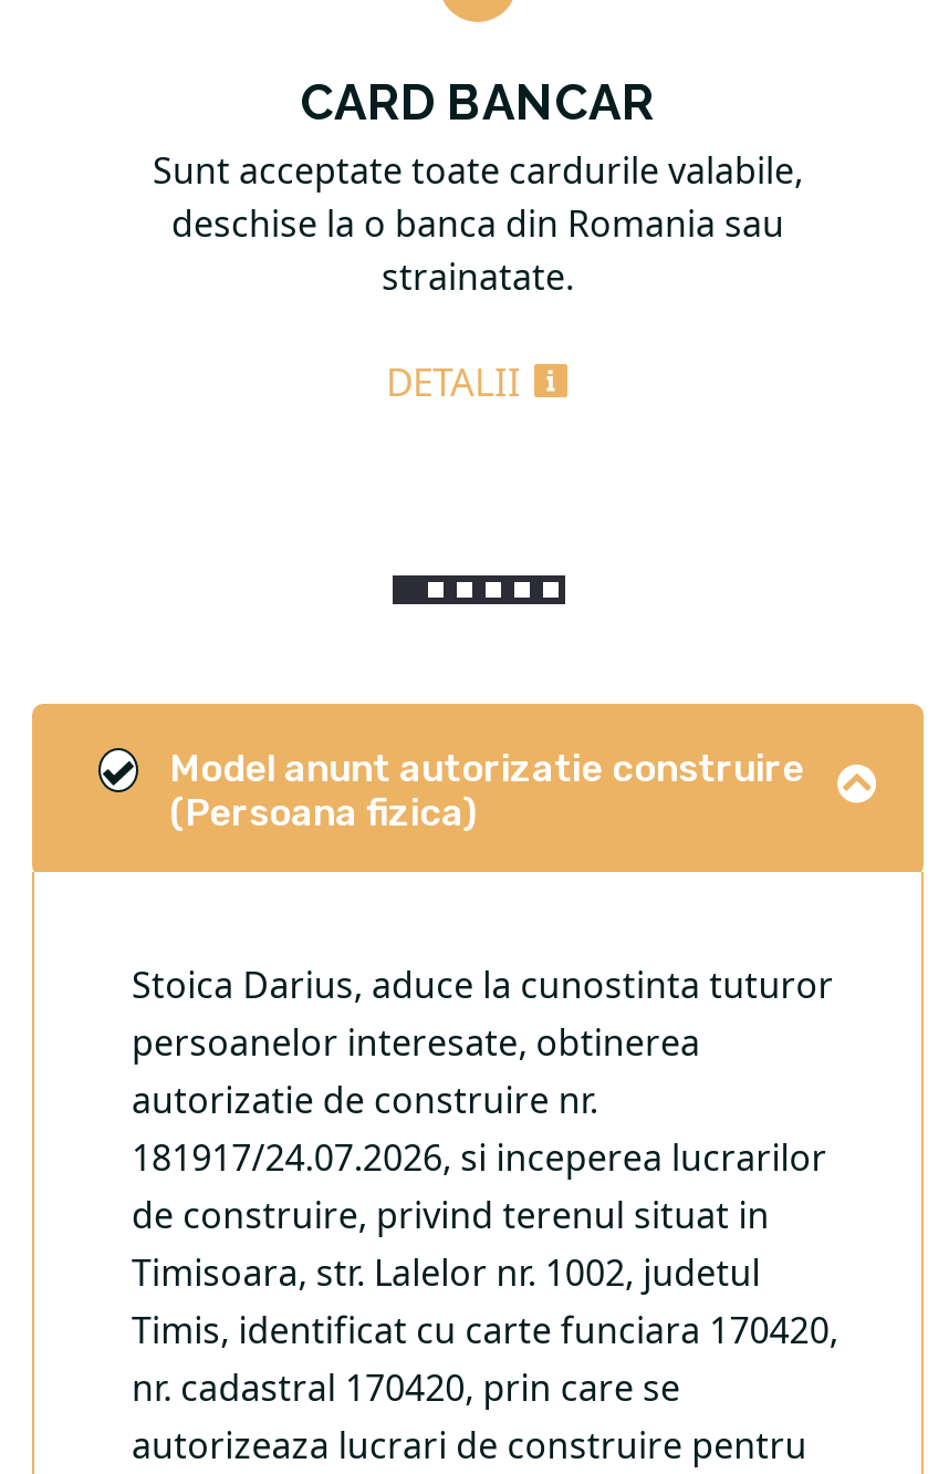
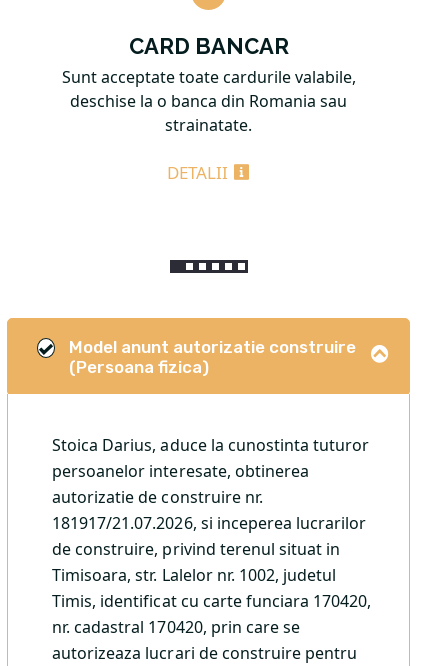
- 181917/24.07.2026, si inceperea lucrarilor
+ 181917/21.07.2026, si inceperea lucrarilor
